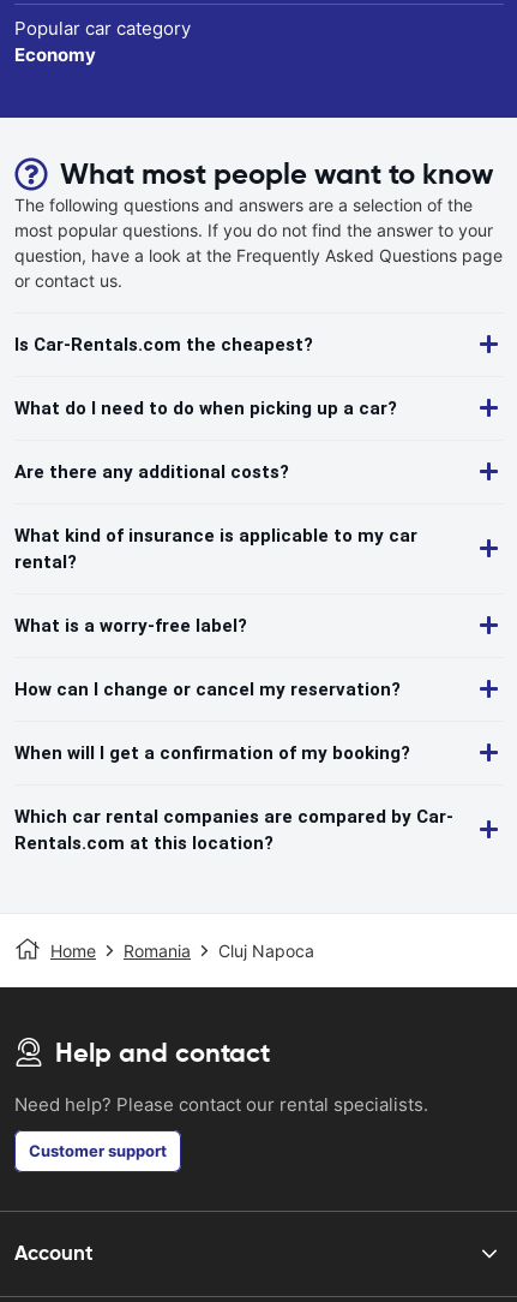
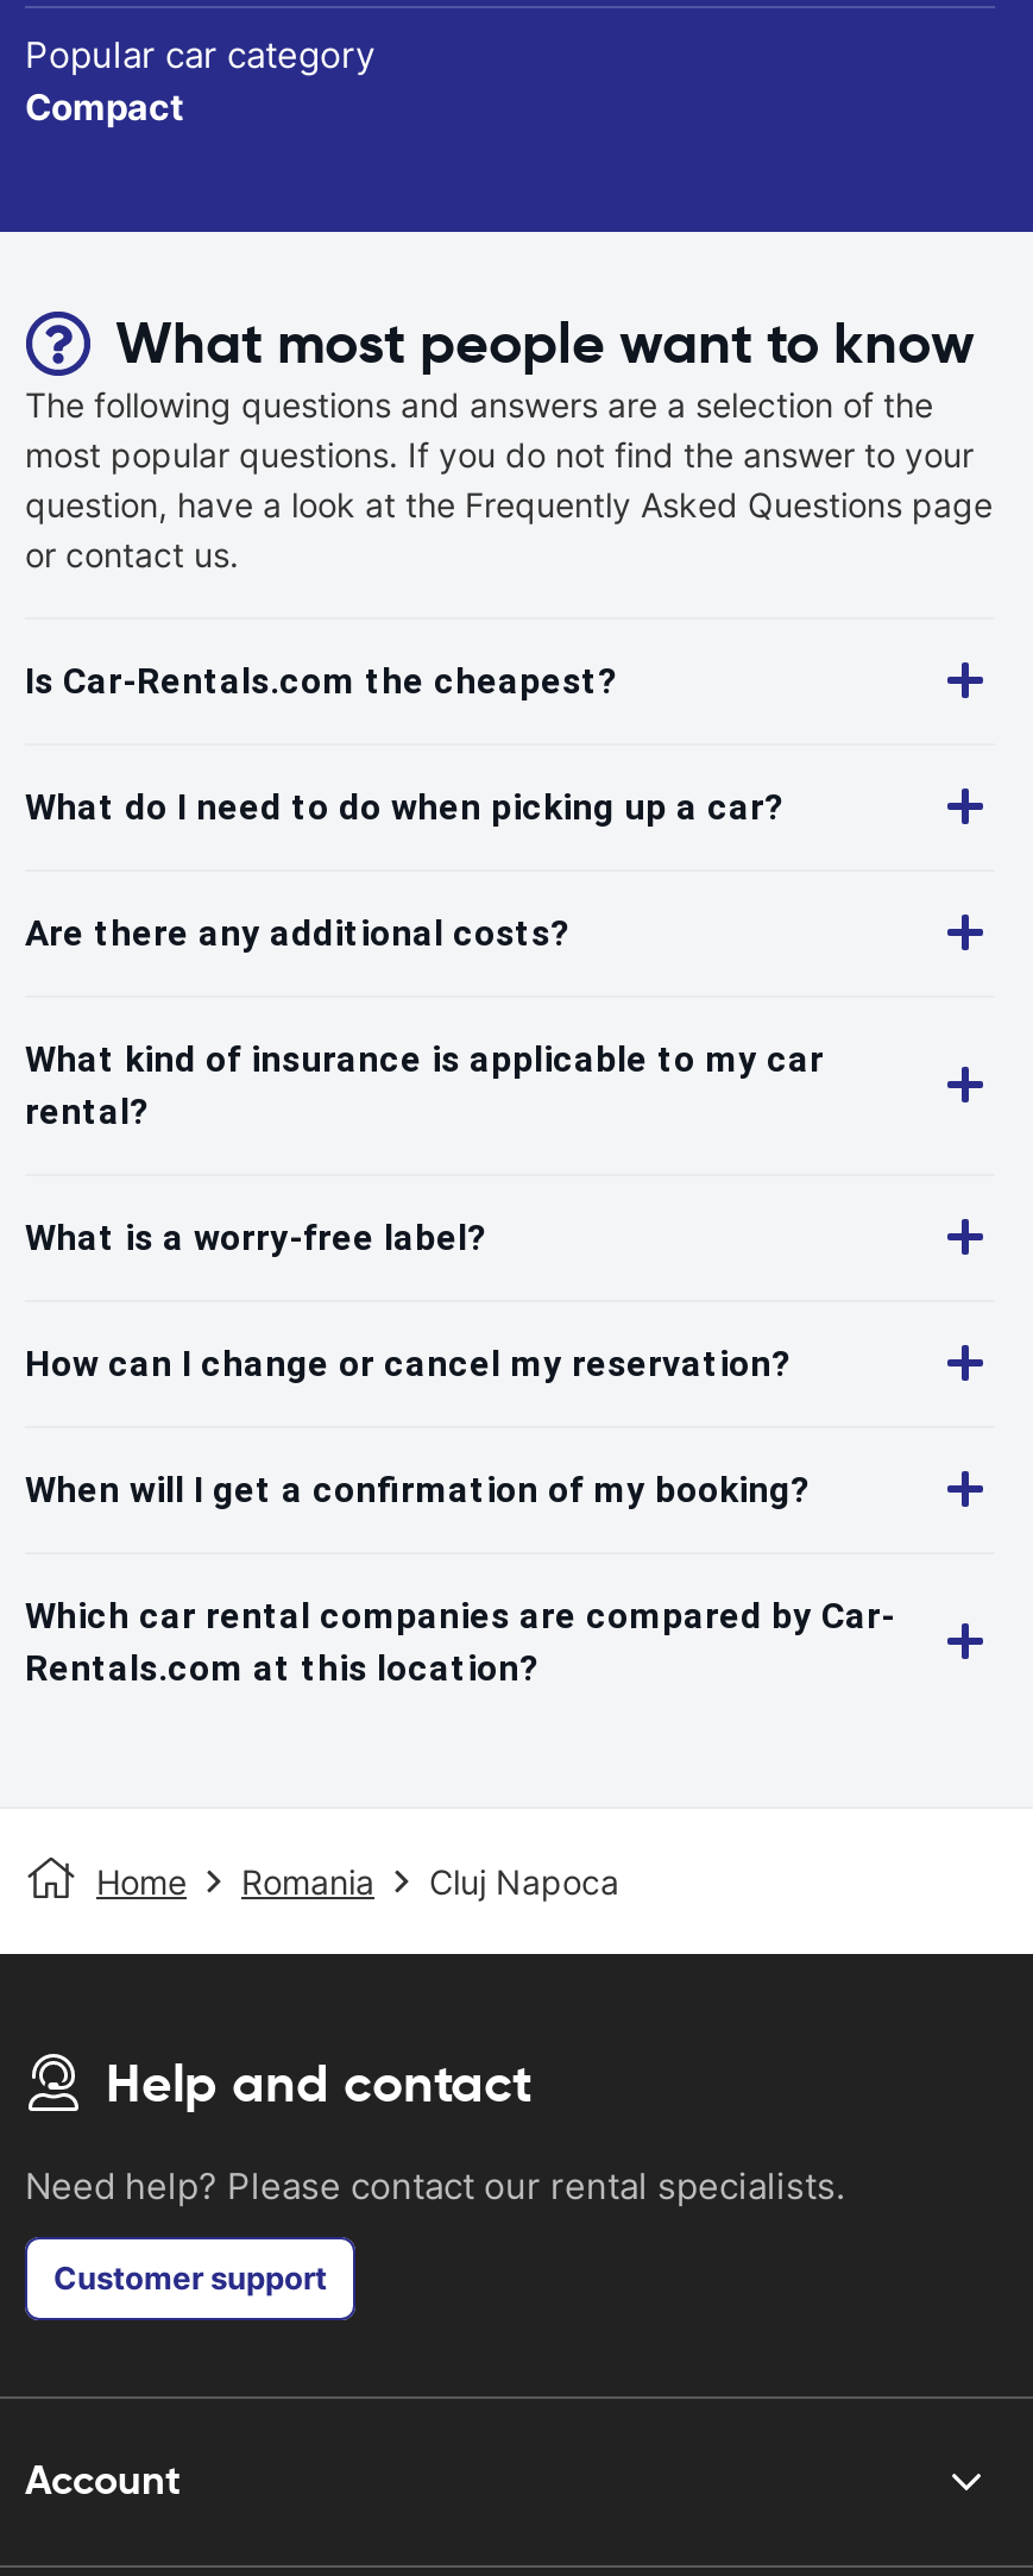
- Economy
+ Compact
